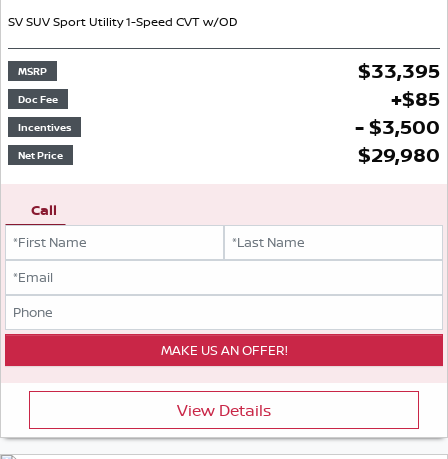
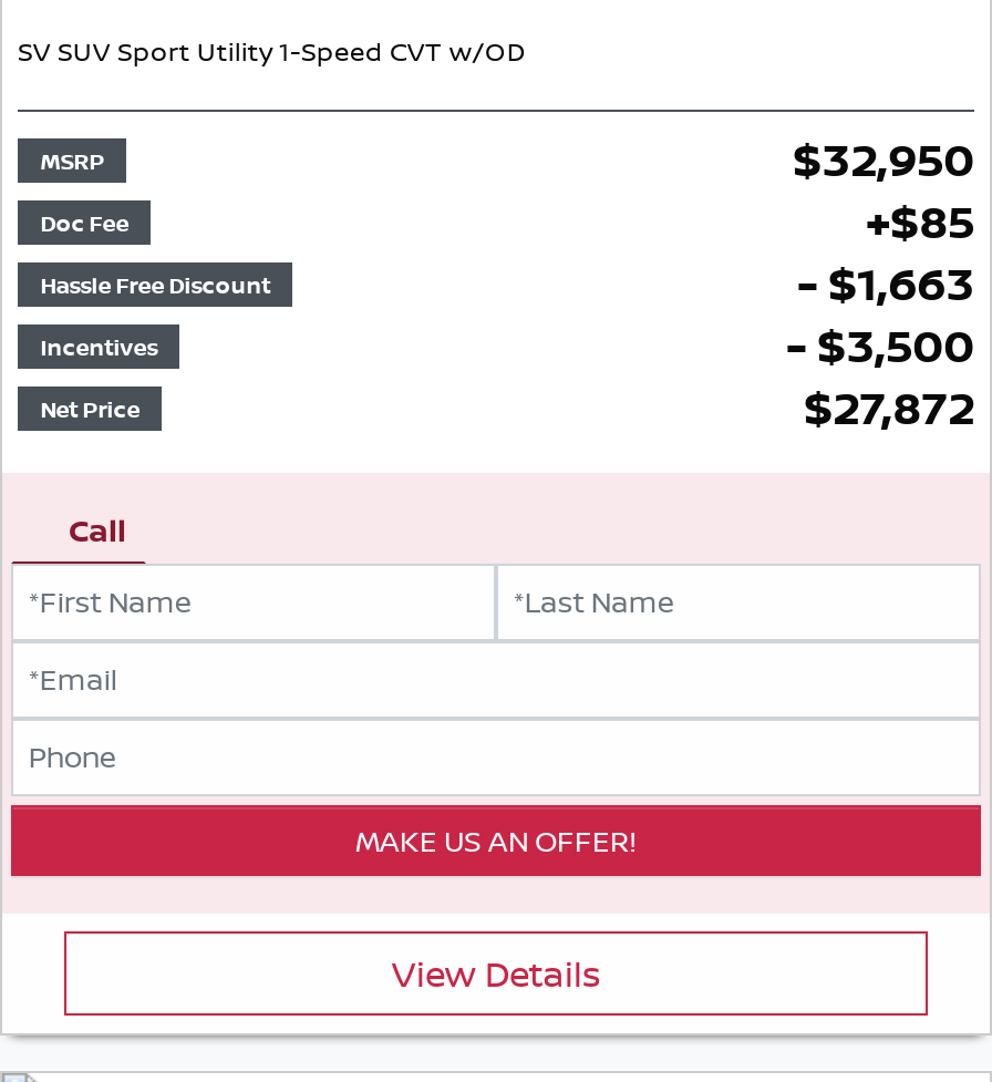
- $33,395
+ $32,950

+ Hassle Free Discount
+ - $1,663

- $29,980
+ $27,872
